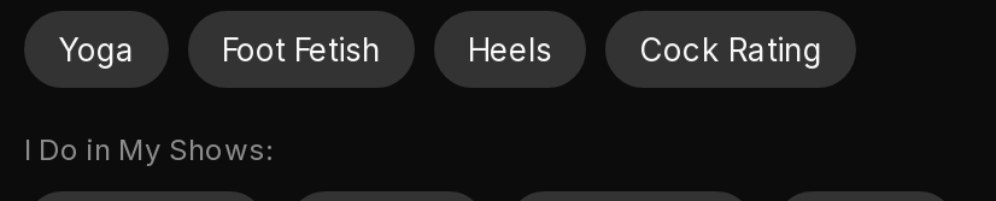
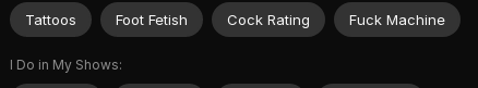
- Yoga
+ Tattoos

- Heels

+ Fuck Machine
